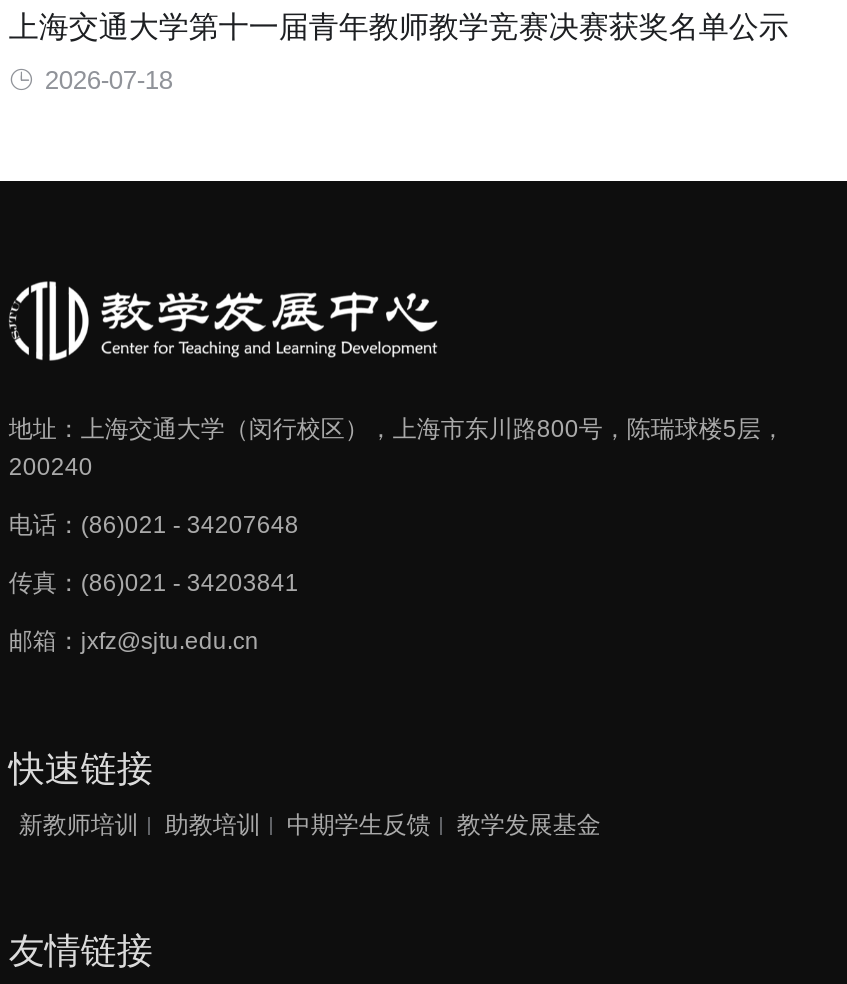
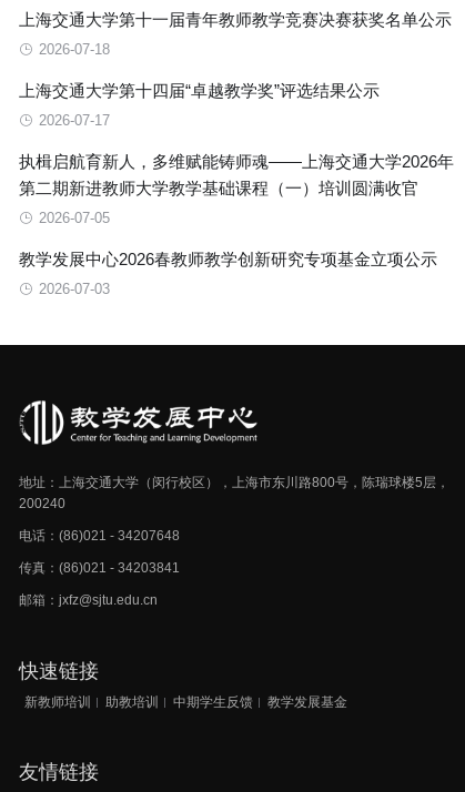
+ 上海交通大学第十四届“卓越教学奖”评选结果公示
+ 2026-07-17
+ 执楫启航育新人，多维赋能铸师魂——上海交通大学2026年
+ 第二期新进教师大学教学基础课程（一）培训圆满收官
+ 2026-07-05
+ 教学发展中心2026春教师教学创新研究专项基金立项公示
+ 2026-07-03
